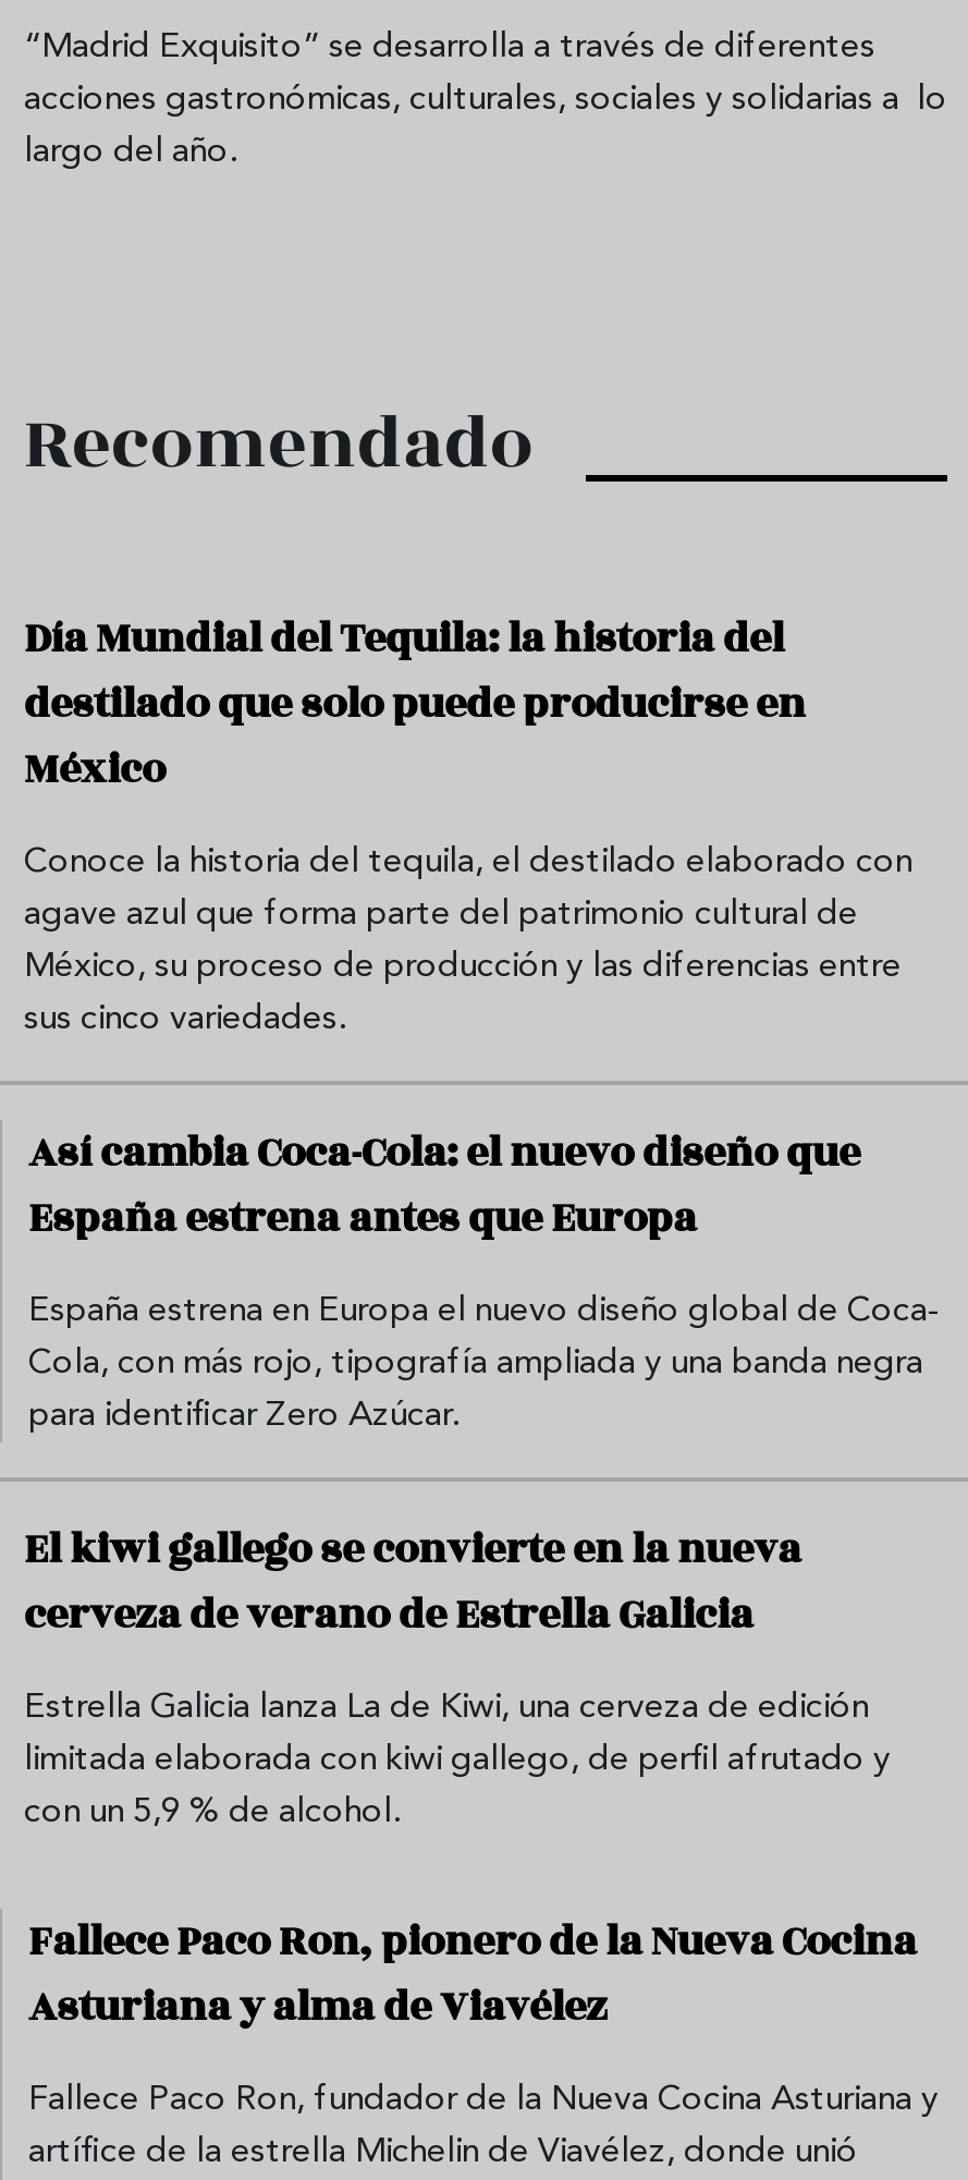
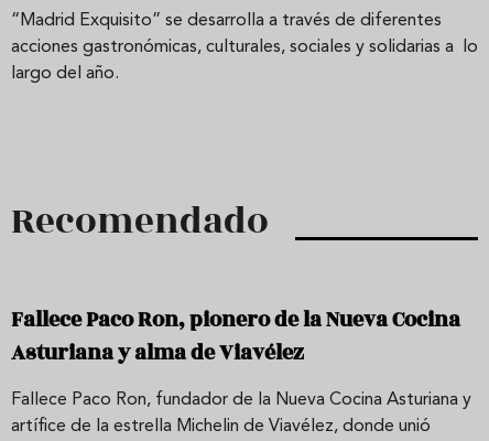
- Día Mundial del Tequila: la historia del
- destilado que solo puede producirse en
- México
- Conoce la historia del tequila, el destilado elaborado con
- agave azul que forma parte del patrimonio cultural de
- México, su proceso de producción y las diferencias entre
- sus cinco variedades.
- Así cambia Coca-Cola: el nuevo diseño que
- España estrena antes que Europa
- España estrena en Europa el nuevo diseño global de Coca-
- Cola, con más rojo, tipografía ampliada y una banda negra
- para identificar Zero Azúcar.
- El kiwi gallego se convierte en la nueva
- cerveza de verano de Estrella Galicia
- Estrella Galicia lanza La de Kiwi, una cerveza de edición
- limitada elaborada con kiwi gallego, de perfil afrutado y
- con un 5,9 % de alcohol.
